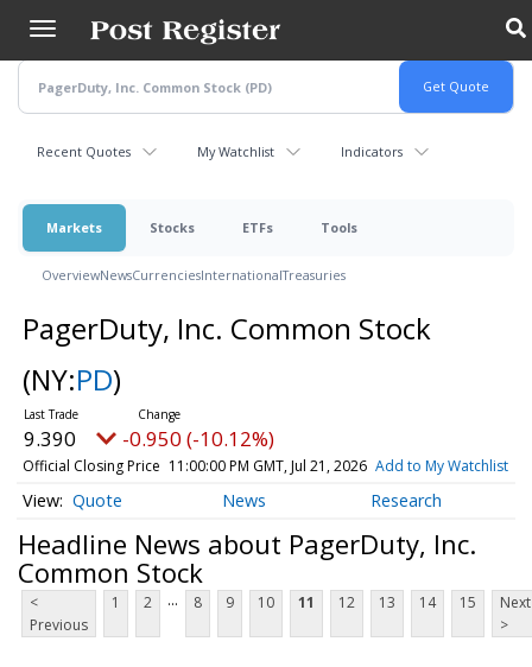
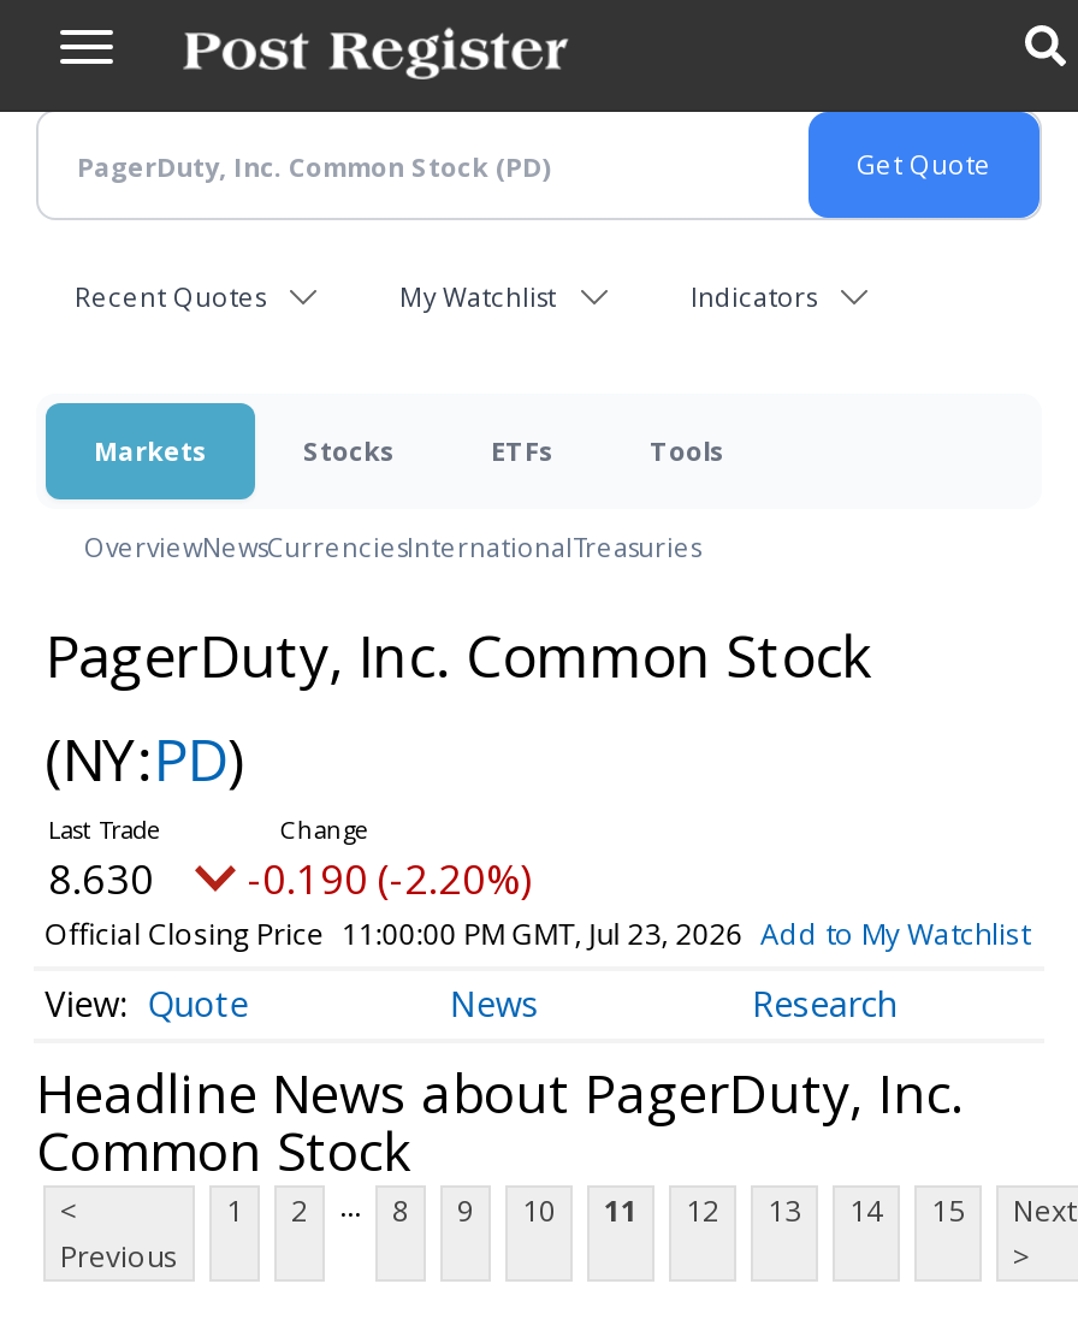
- 9.390
+ 8.630

- -0.950 (-10.12%)
+ -0.190 (-2.20%)

- Official Closing Price 11:00:00 PM GMT, Jul 21, 2026 Add to My Watchlist
+ Official Closing Price 11:00:00 PM GMT, Jul 23, 2026 Add to My Watchlist
